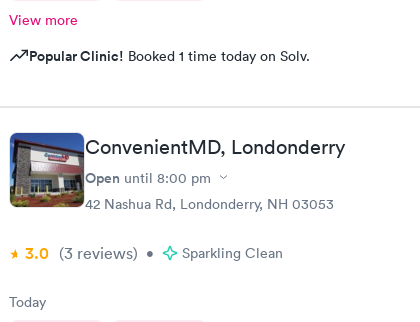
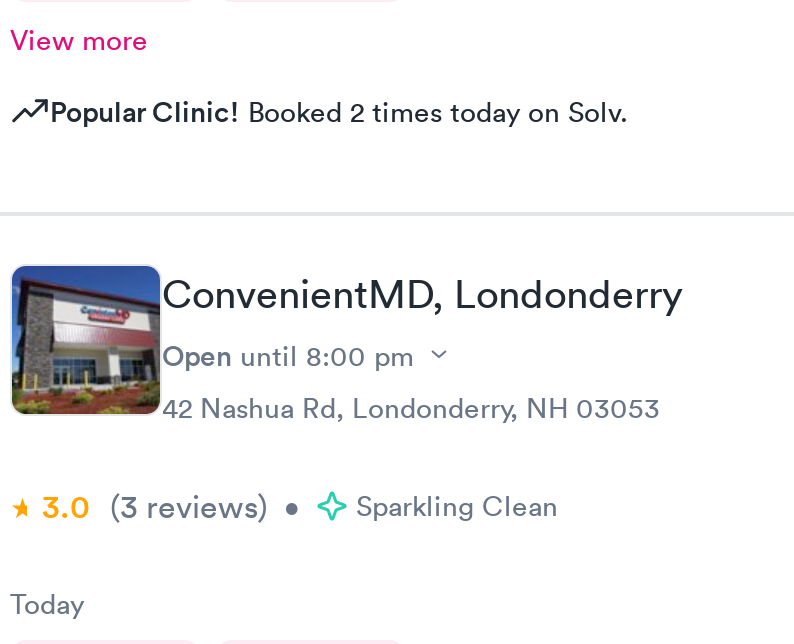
- Popular Clinic! Booked 1 time today on Solv.
+ Popular Clinic! Booked 2 times today on Solv.
